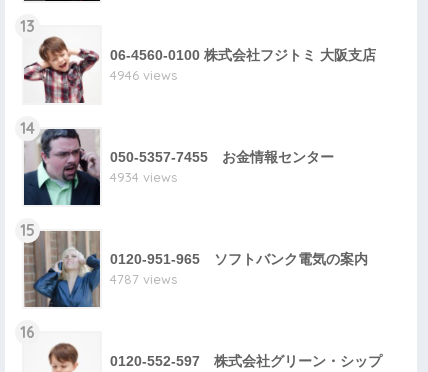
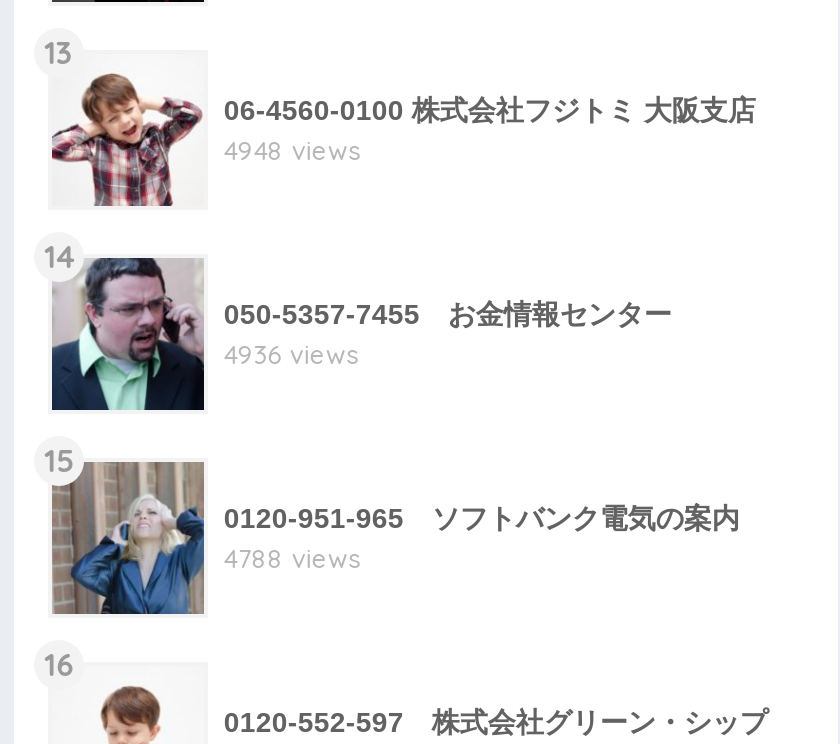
- 4946 views
+ 4948 views

- 4934 views
+ 4936 views

- 4787 views
+ 4788 views
